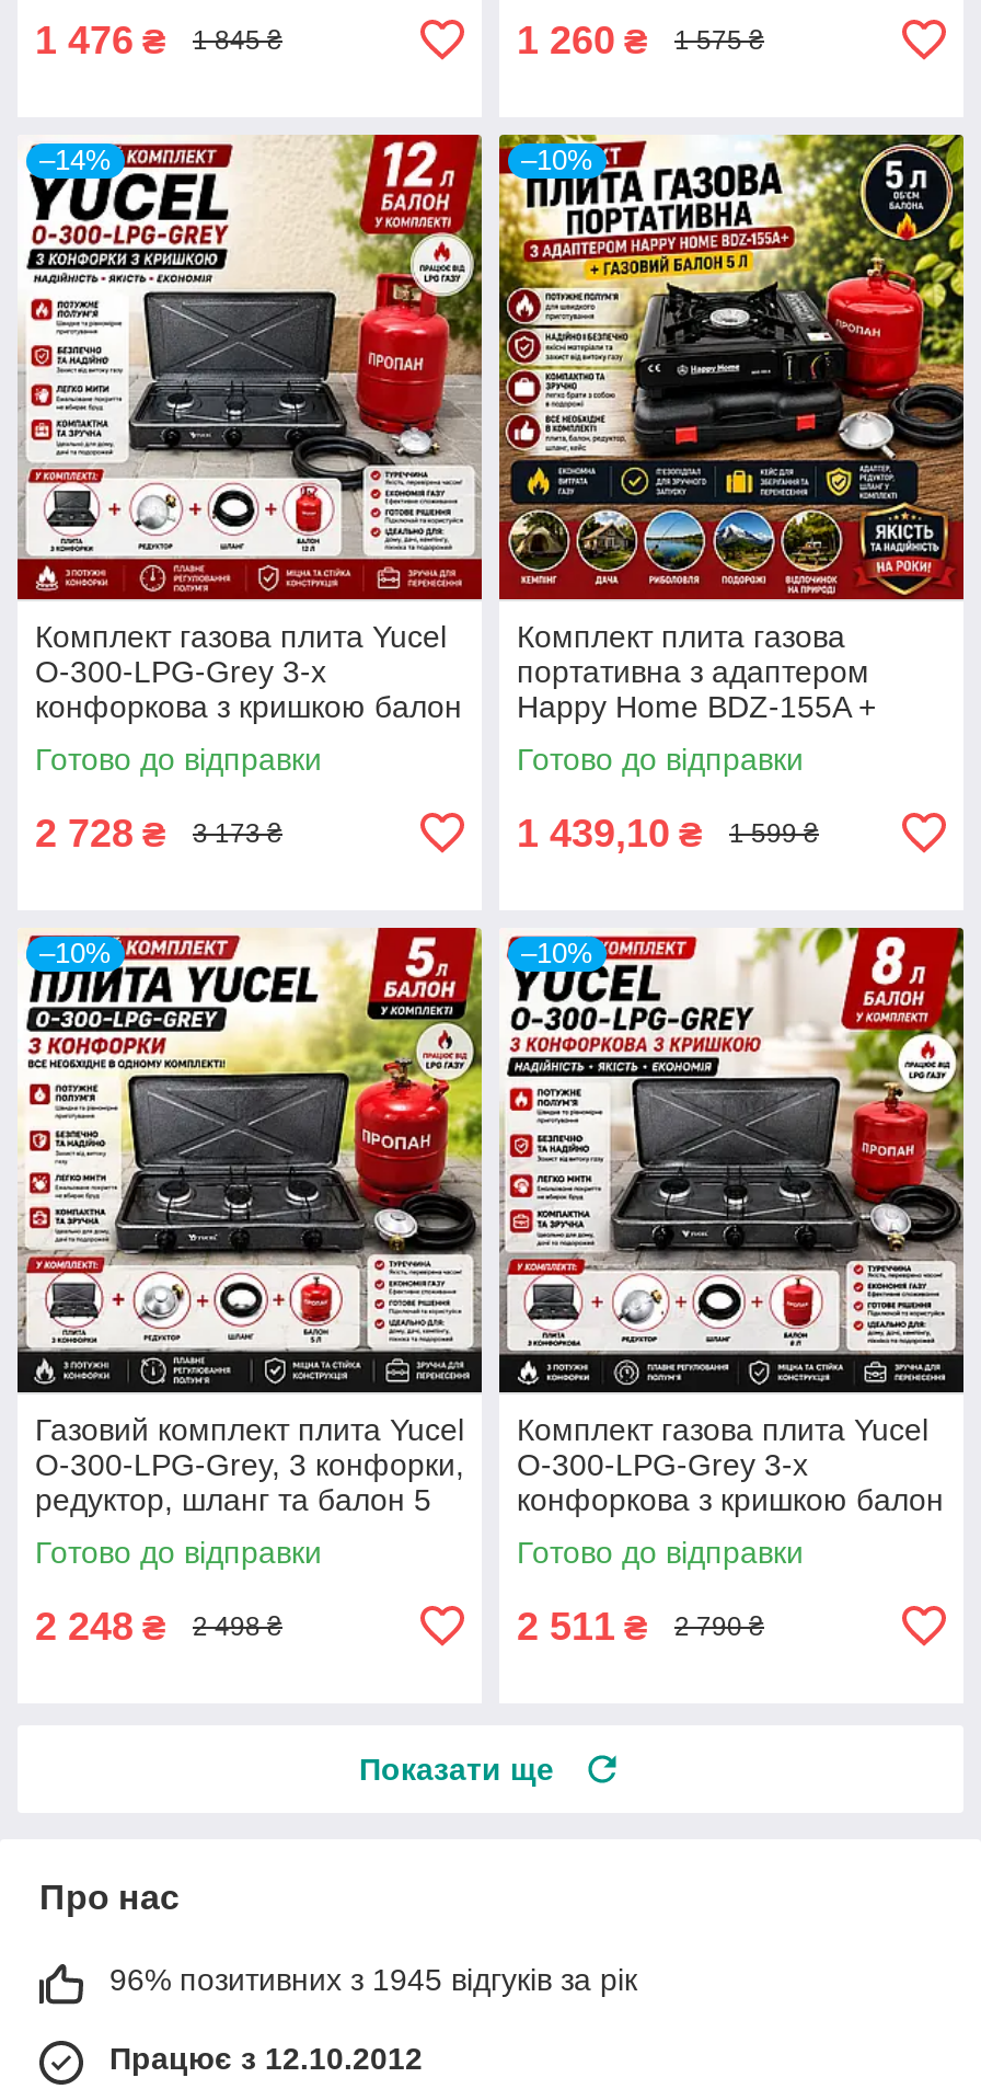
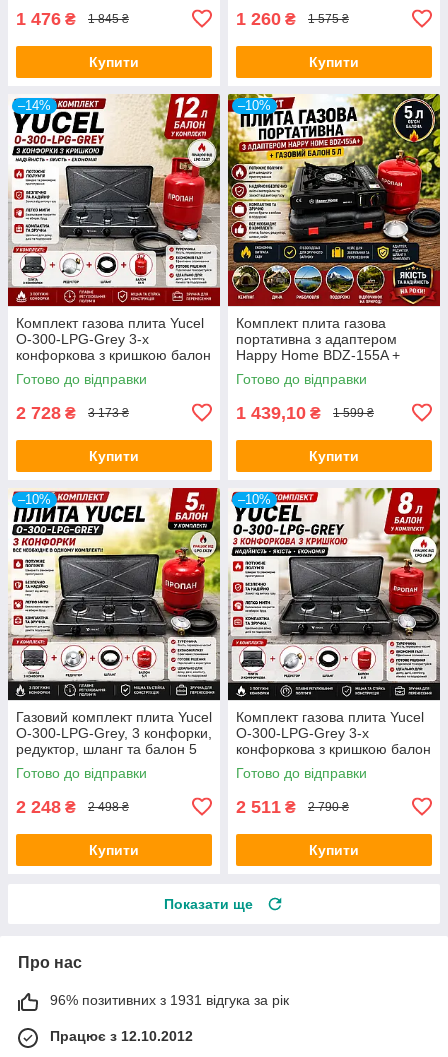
+ Купити

+ Купити

+ Купити

+ Купити

+ Купити

+ Купити

- 96% позитивних з 1945 відгуків за рік
+ 96% позитивних з 1931 відгука за рік
